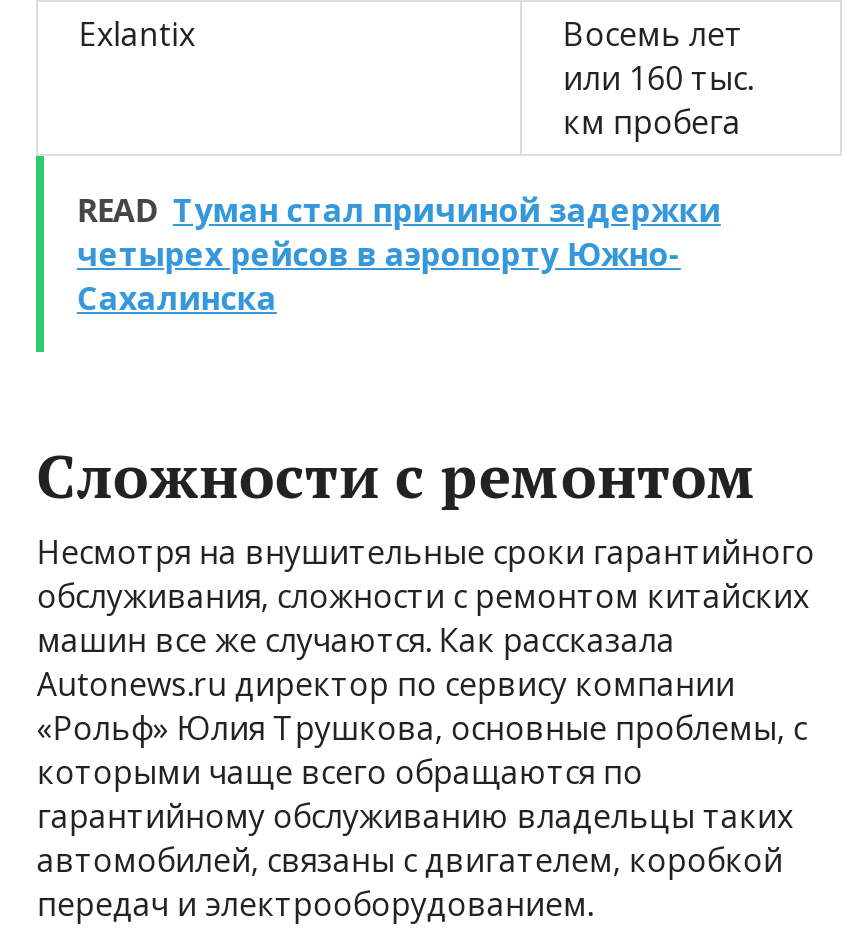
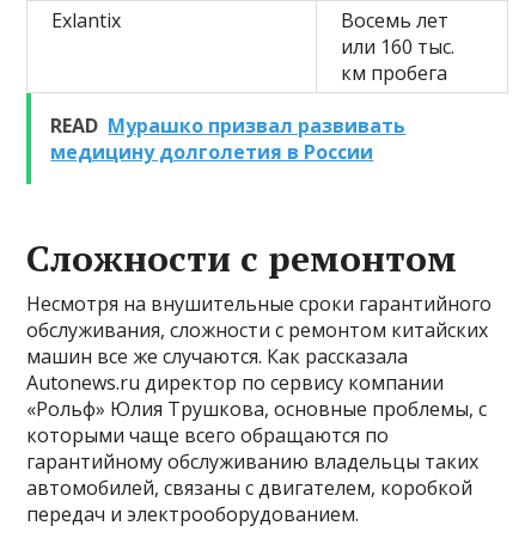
- READ Туман стал причиной задержки
- четырех рейсов в аэропорту Южно-
- Сахалинска
+ READ Мурашко призвал развивать
+ медицину долголетия в России
